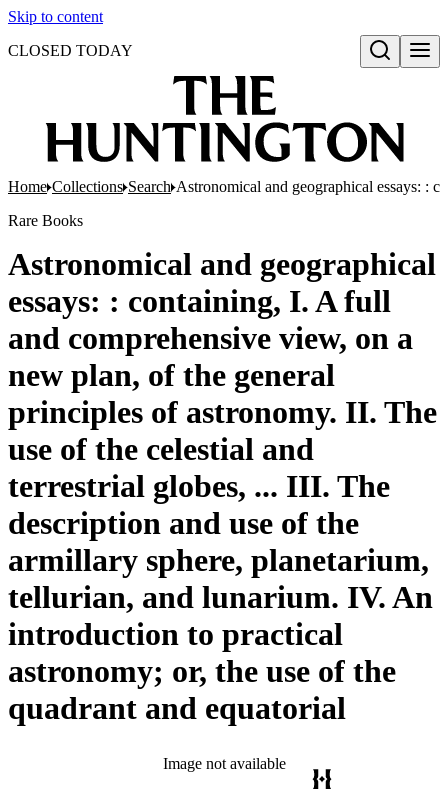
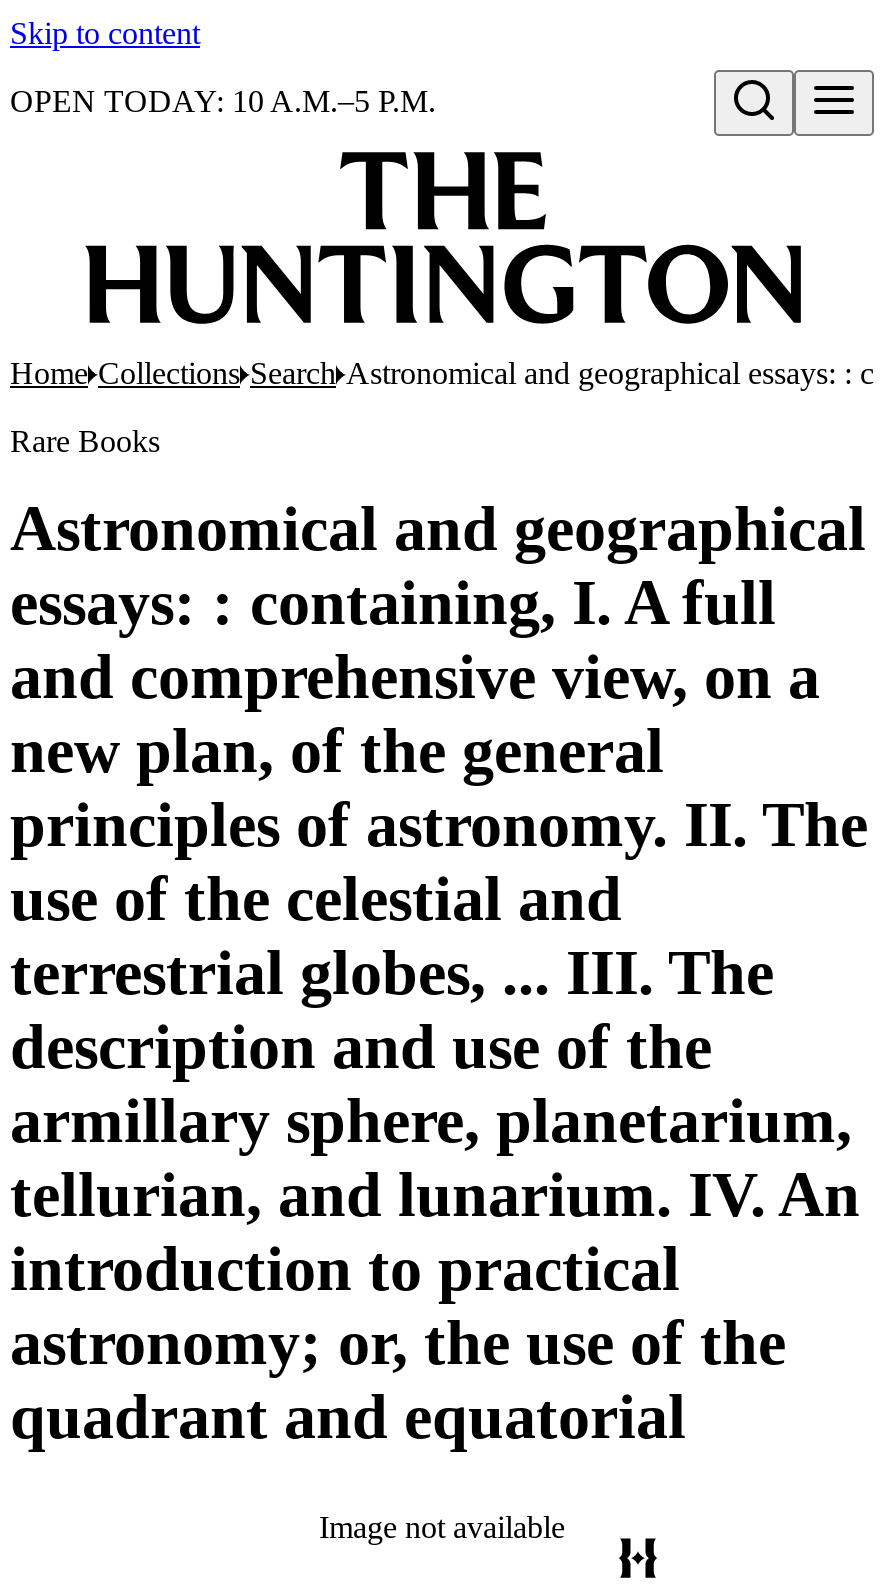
- CLOSED TODAY
+ OPEN TODAY: 10 A.M.–5 P.M.
